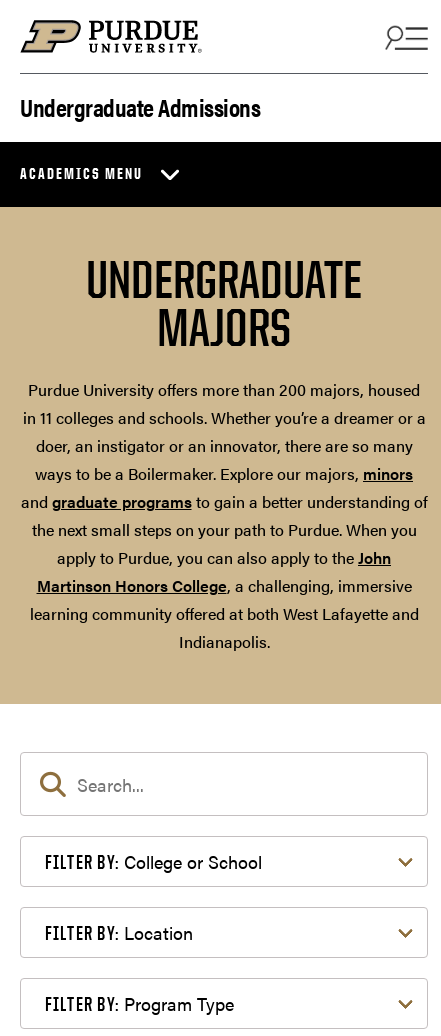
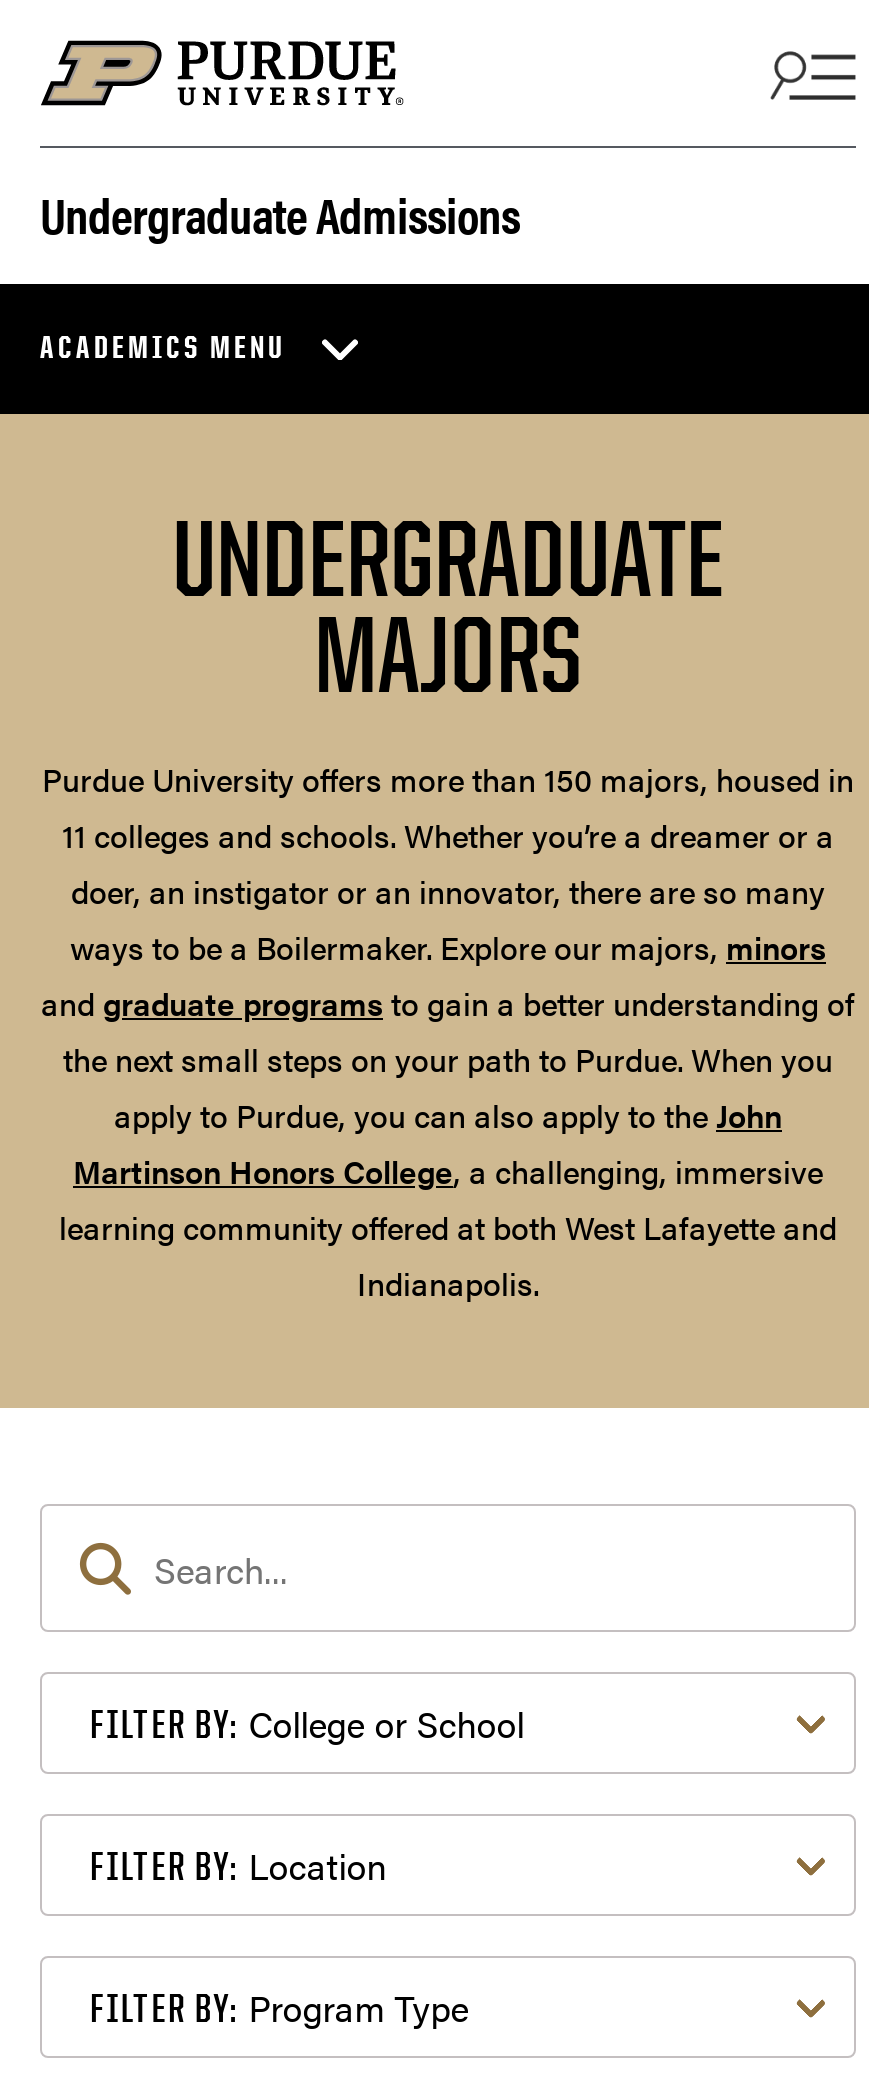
- Purdue University offers more than 200 majors, housed
- in 11 colleges and schools. Whether you’re a dreamer or a
+ Purdue University offers more than 150 majors, housed in
+ 11 colleges and schools. Whether you’re a dreamer or a
